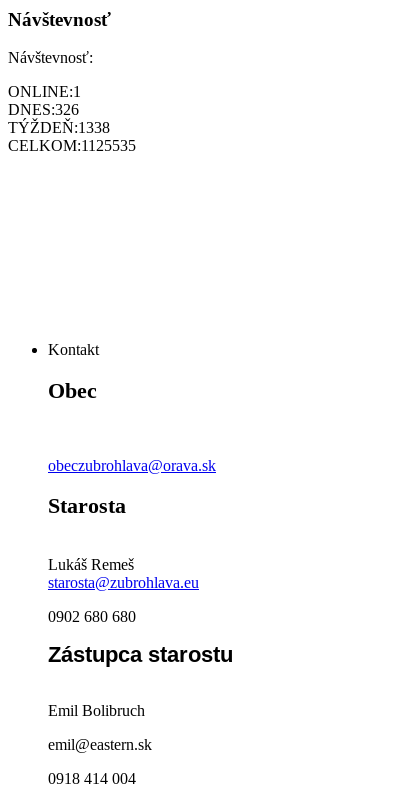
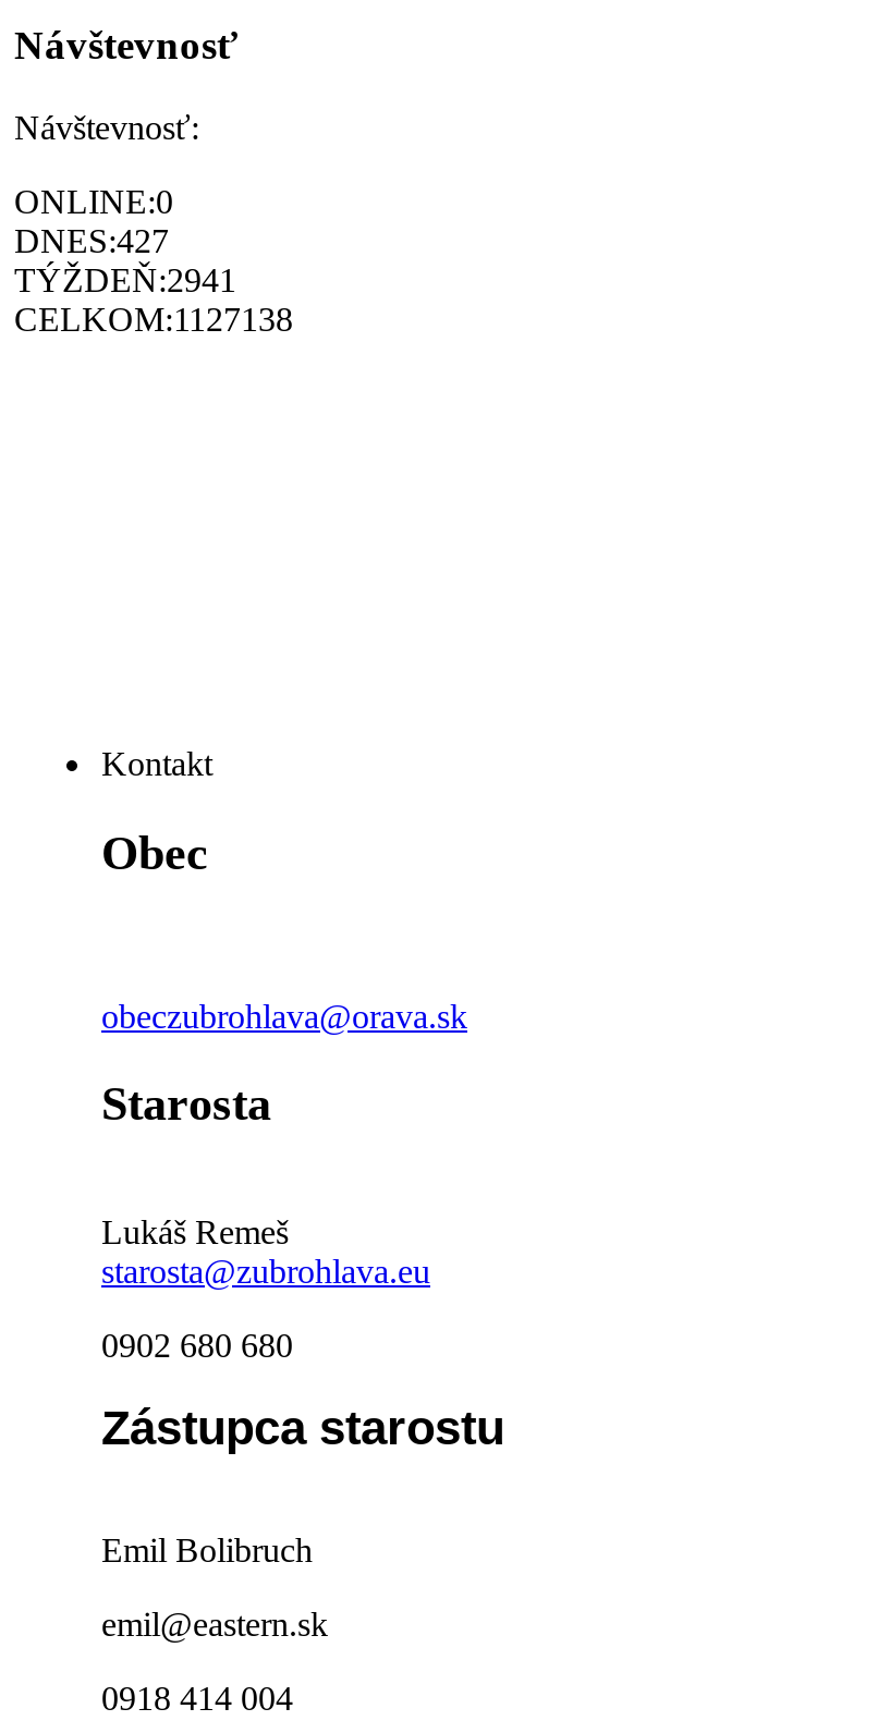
- ONLINE:1
+ ONLINE:0

- DNES:326
+ DNES:427

- TÝŽDEŇ:1338
+ TÝŽDEŇ:2941

- CELKOM:1125535
+ CELKOM:1127138
